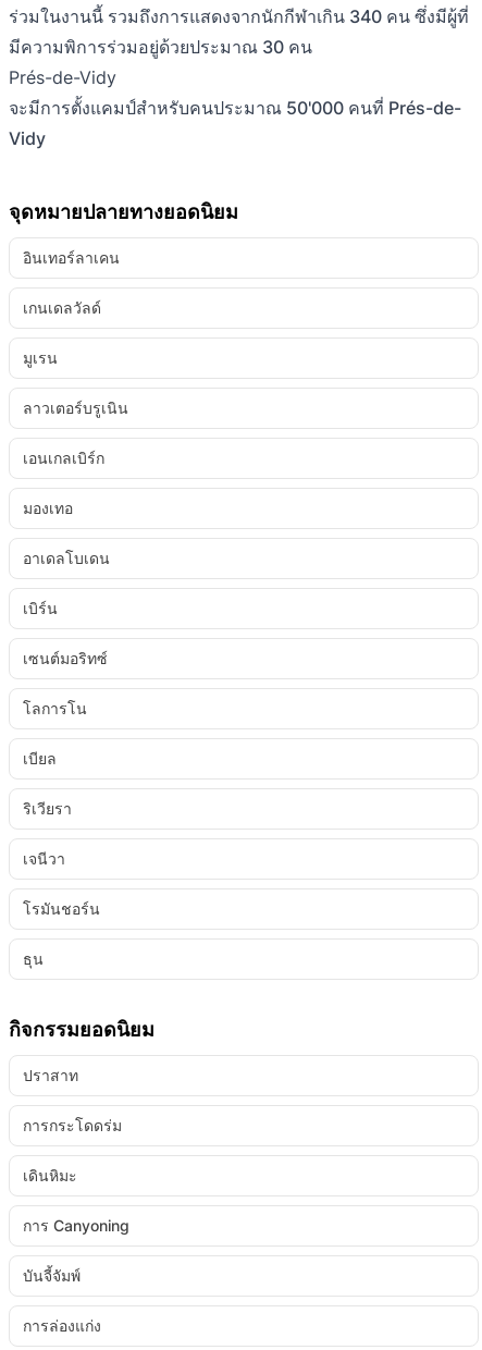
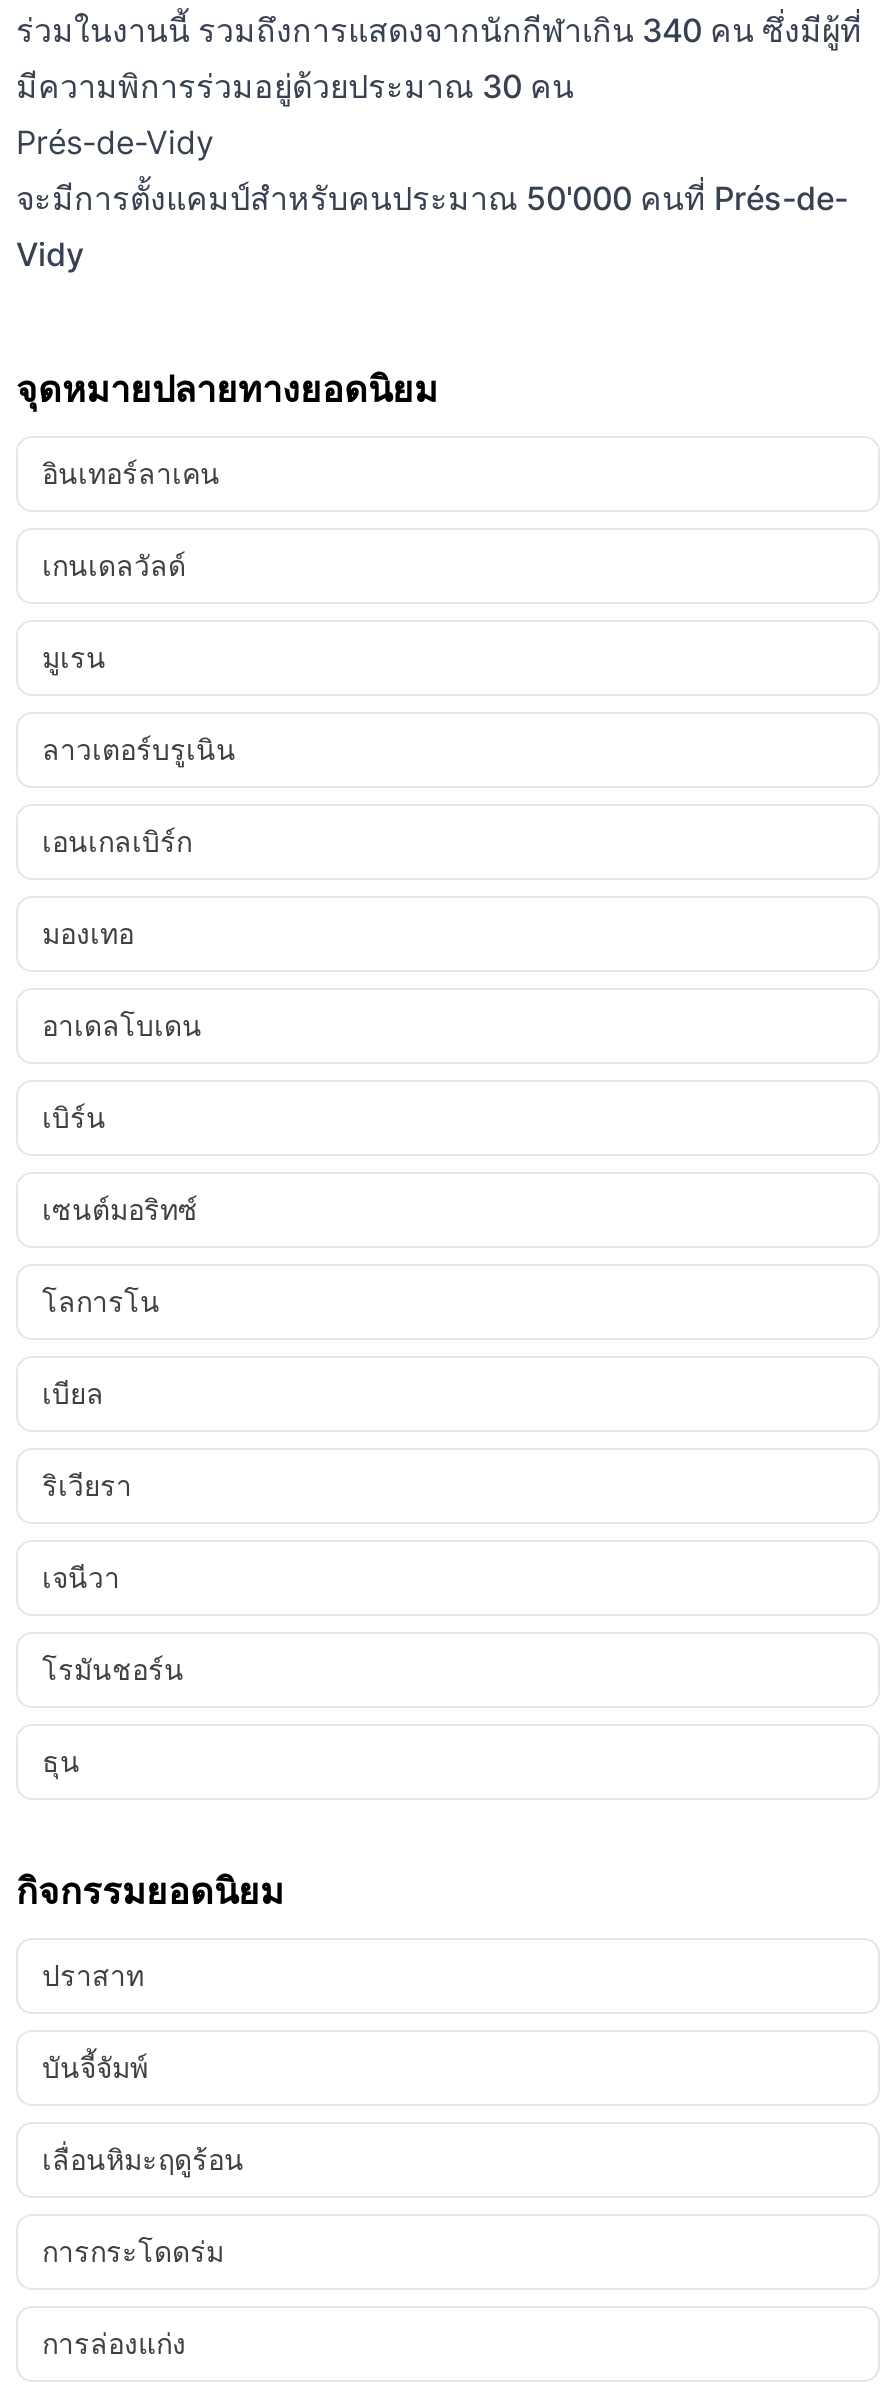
+ เลื่อนหิมะฤดูร้อน

moved down: การกระโดดร่ม

- เดินหิมะ
- การ Canyoning

moved up: บันจี้จัมพ์
